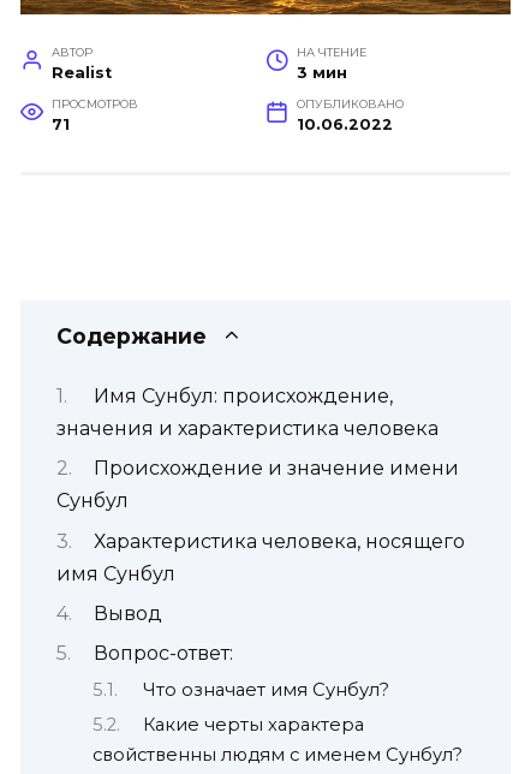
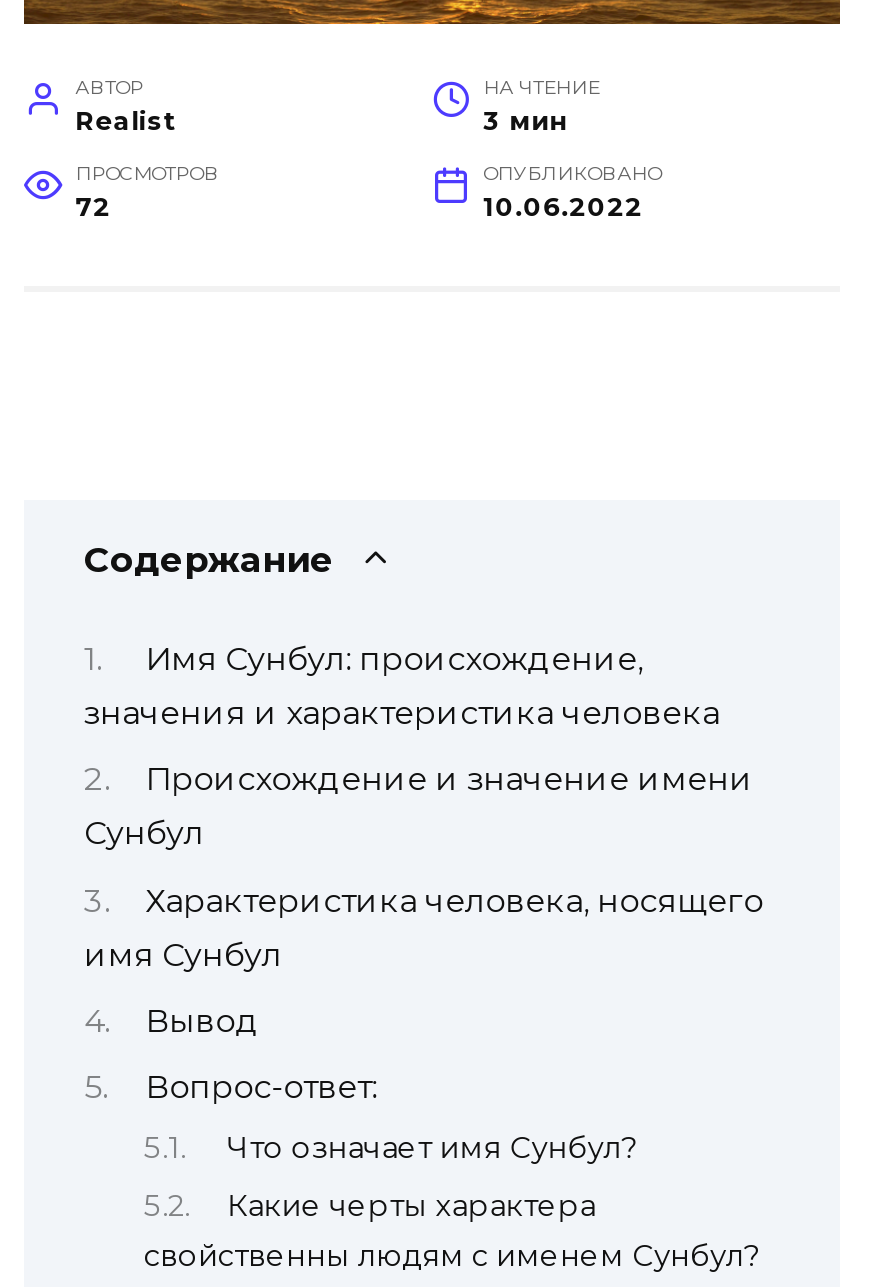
- 71
+ 72
